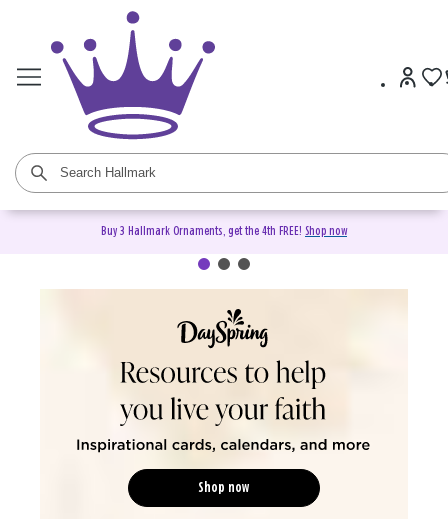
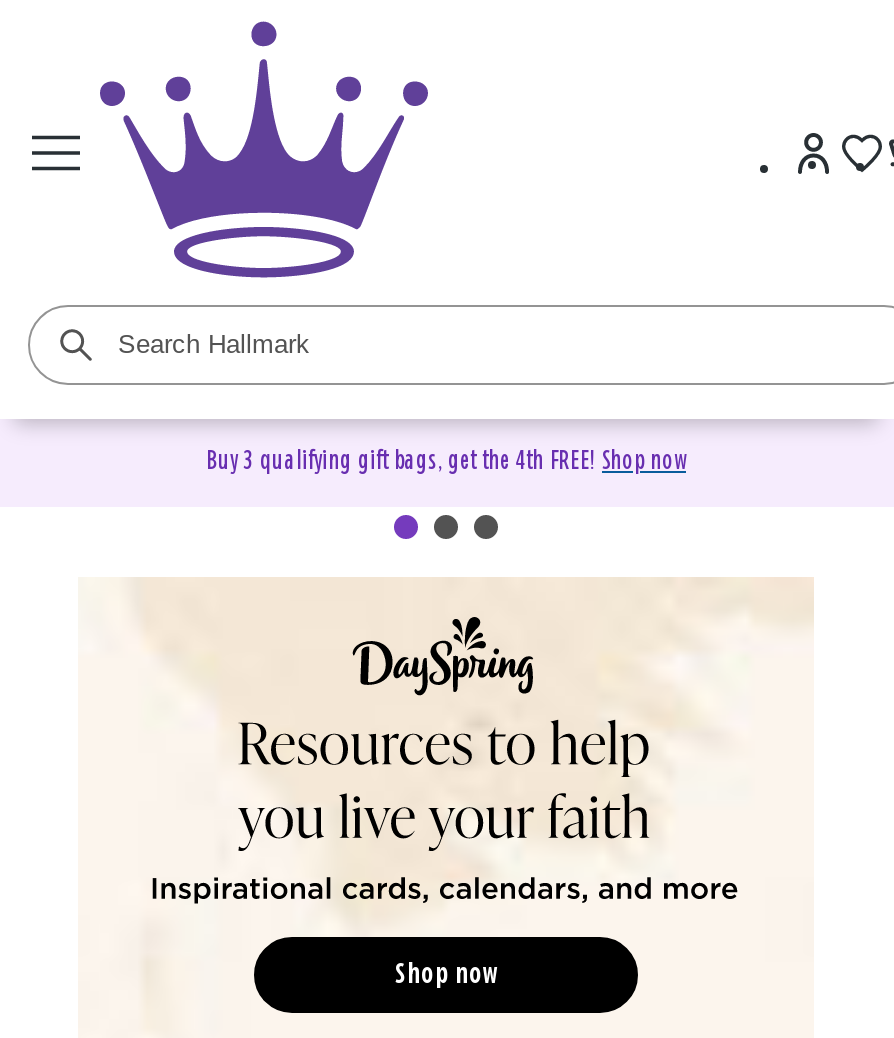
- Buy 3 Hallmark Ornaments, get the 4th FREE! Shop now
+ Buy 3 qualifying gift bags, get the 4th FREE! Shop now
